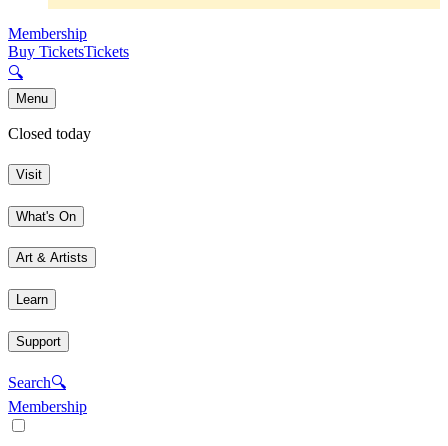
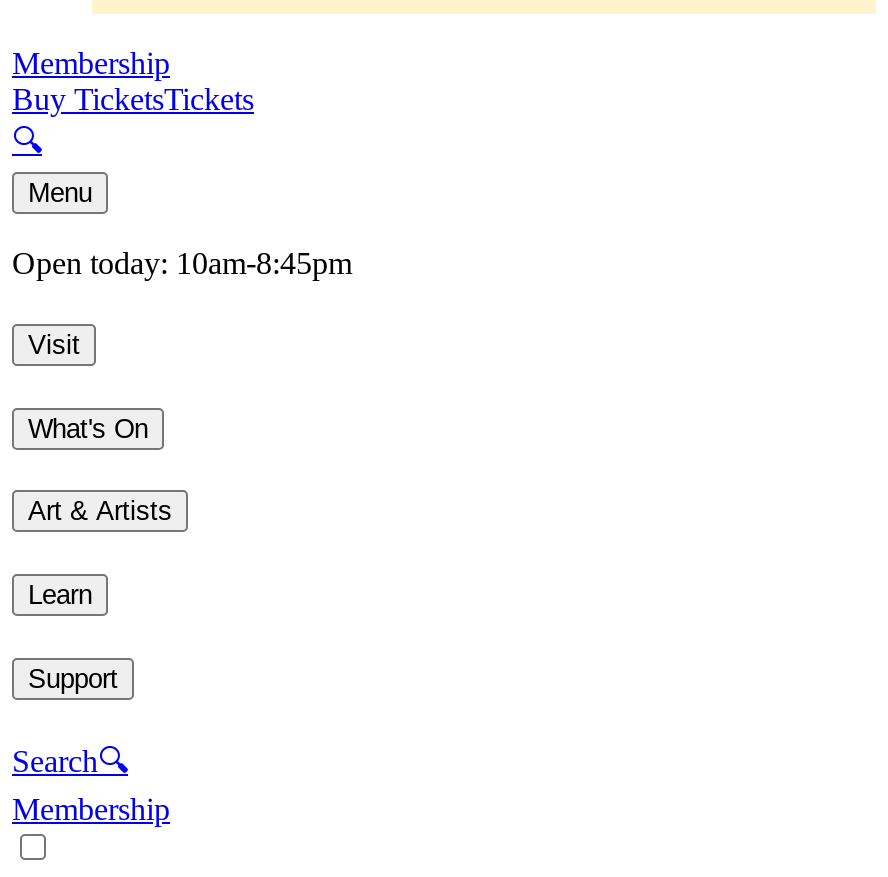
- Closed today
+ Open today: 10am-8:45pm
